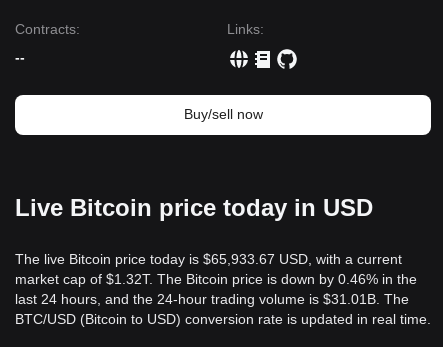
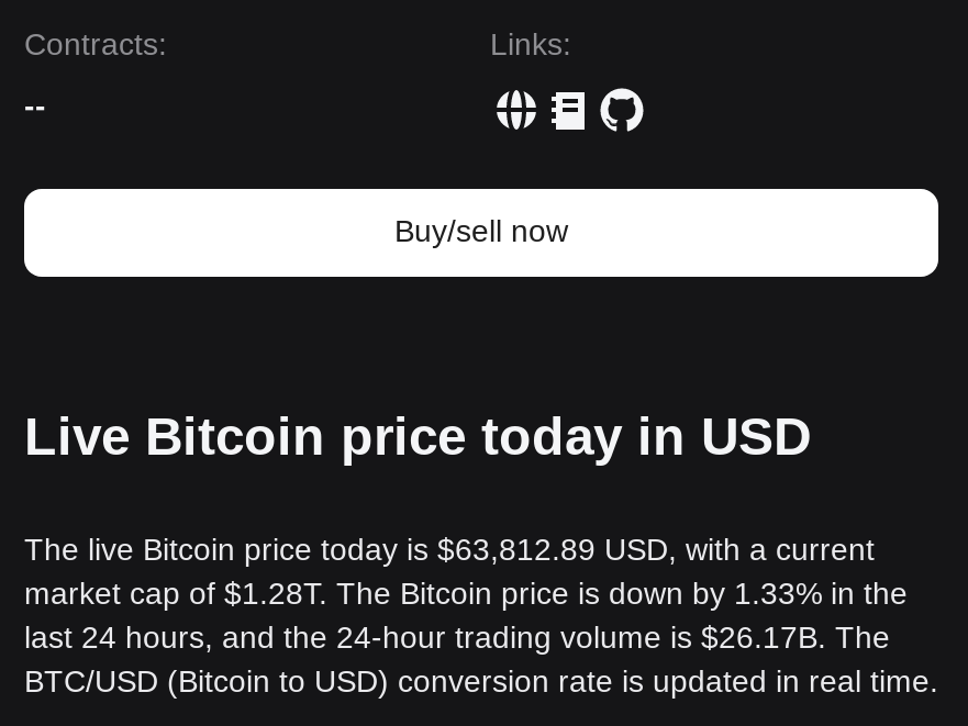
- The live Bitcoin price today is $65,933.67 USD, with a current
+ The live Bitcoin price today is $63,812.89 USD, with a current

- market cap of $1.32T. The Bitcoin price is down by 0.46% in the
+ market cap of $1.28T. The Bitcoin price is down by 1.33% in the

- last 24 hours, and the 24-hour trading volume is $31.01B. The
+ last 24 hours, and the 24-hour trading volume is $26.17B. The
